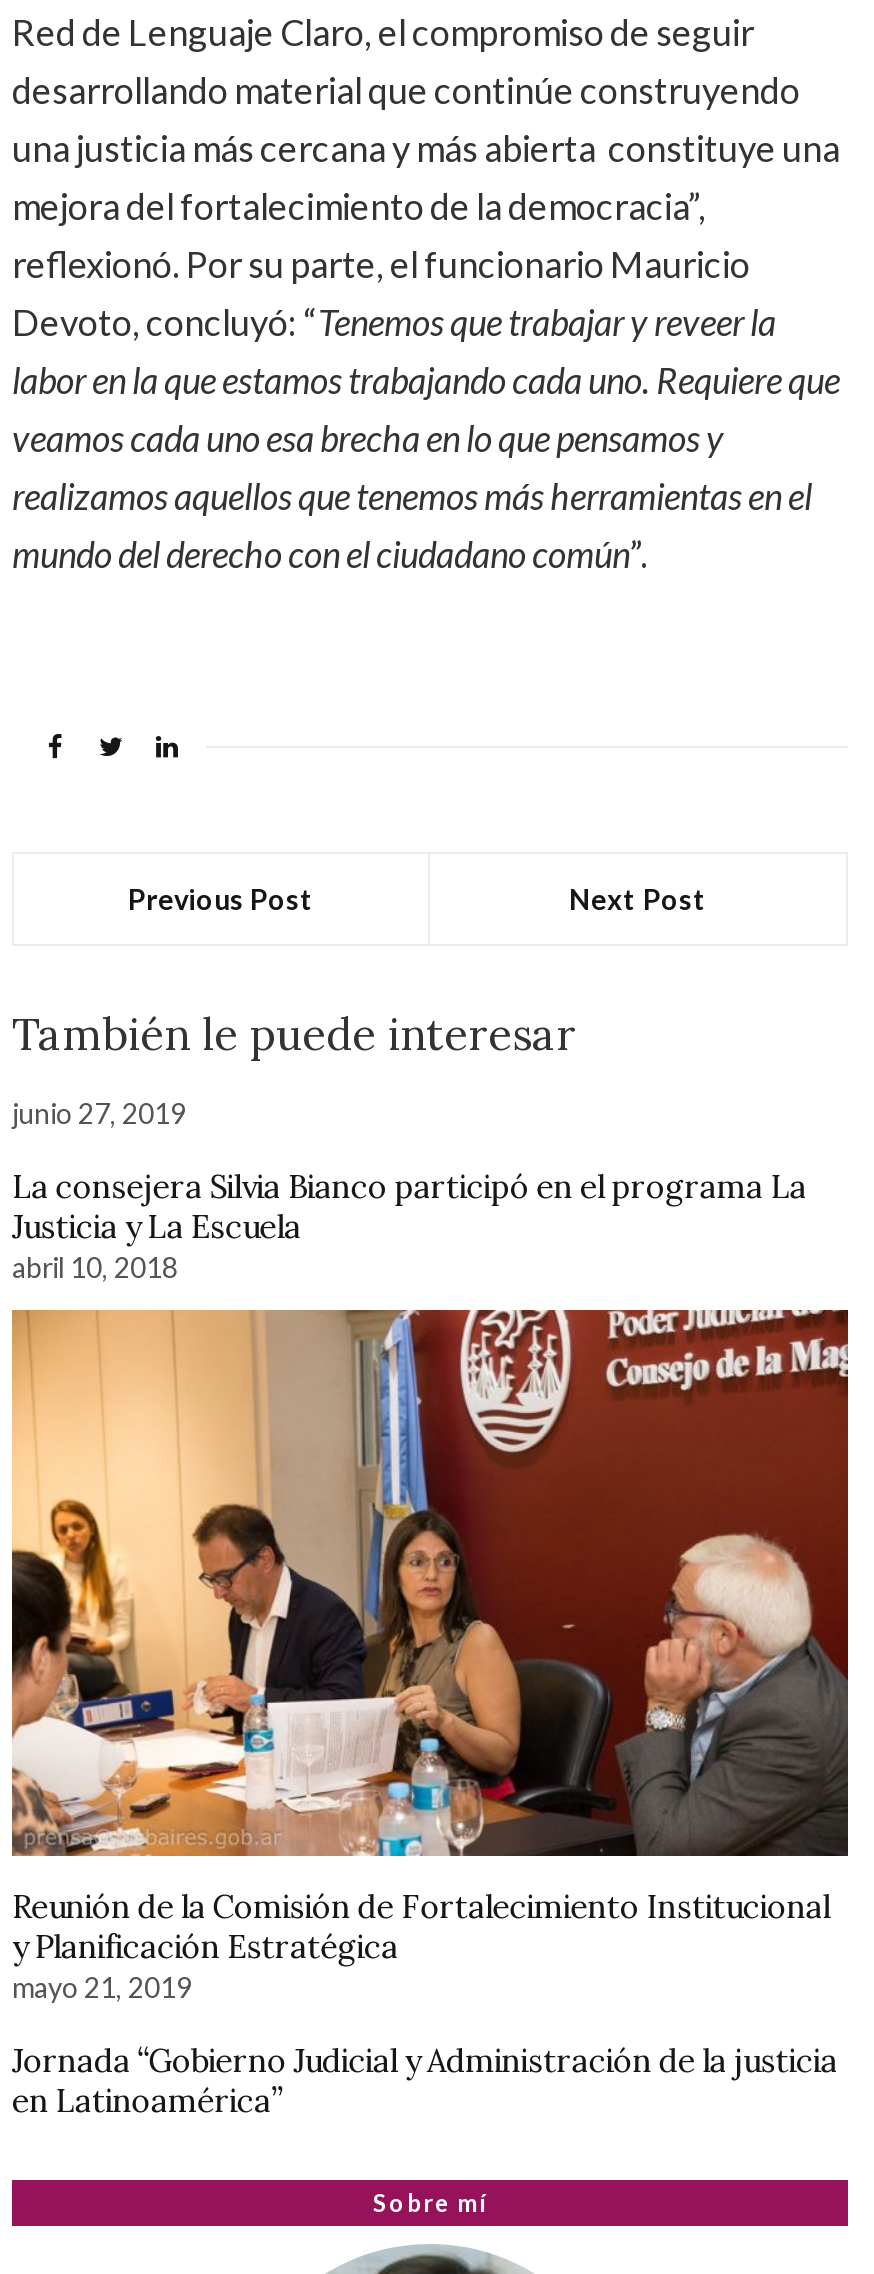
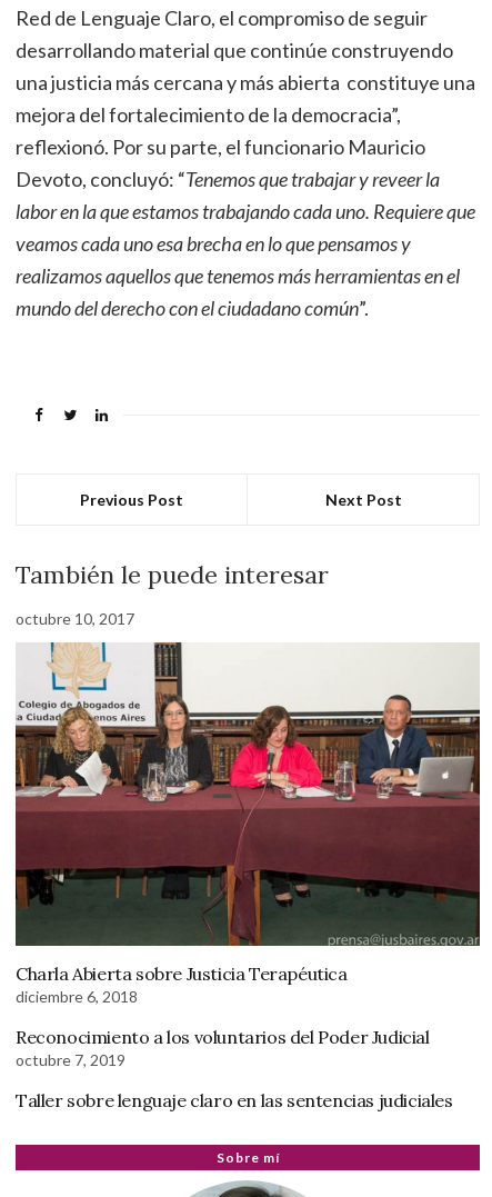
- junio 27, 2019
+ octubre 10, 2017

- [image]
- La consejera Silvia Bianco participó en el programa La
- Justicia y La Escuela
- abril 10, 2018
+ [image]
+ Charla Abierta sobre Justicia Terapéutica
+ diciembre 6, 2018

- Reunión de la Comisión de Fortalecimiento Institucional
- y Planificación Estratégica
- mayo 21, 2019
+ Reconocimiento a los voluntarios del Poder Judicial
+ octubre 7, 2019

- Jornada “Gobierno Judicial y Administración de la justicia
- en Latinoamérica”
+ Taller sobre lenguaje claro en las sentencias judiciales
